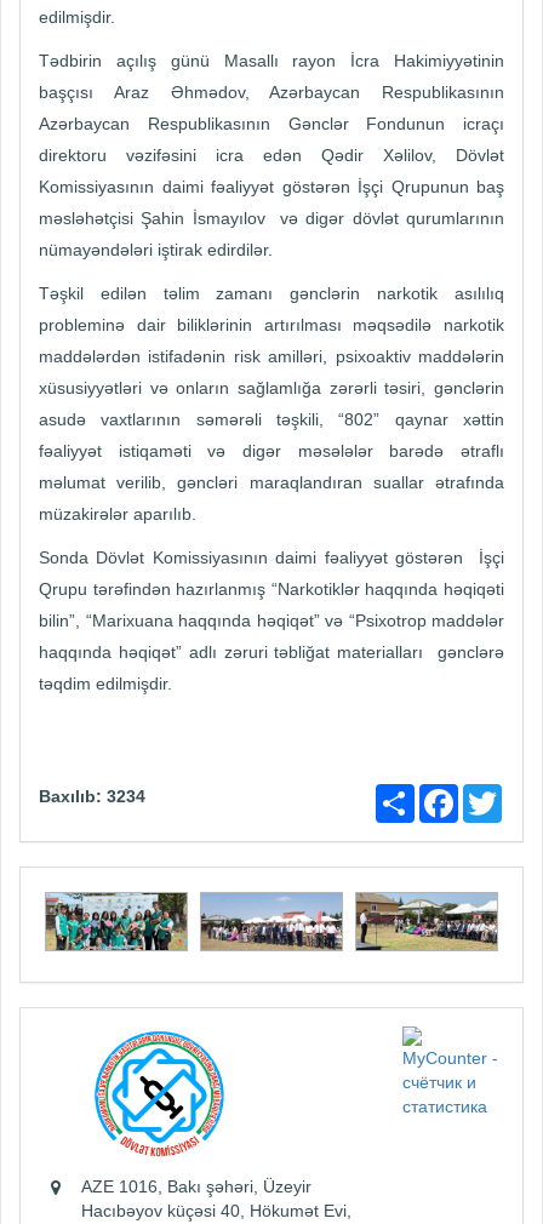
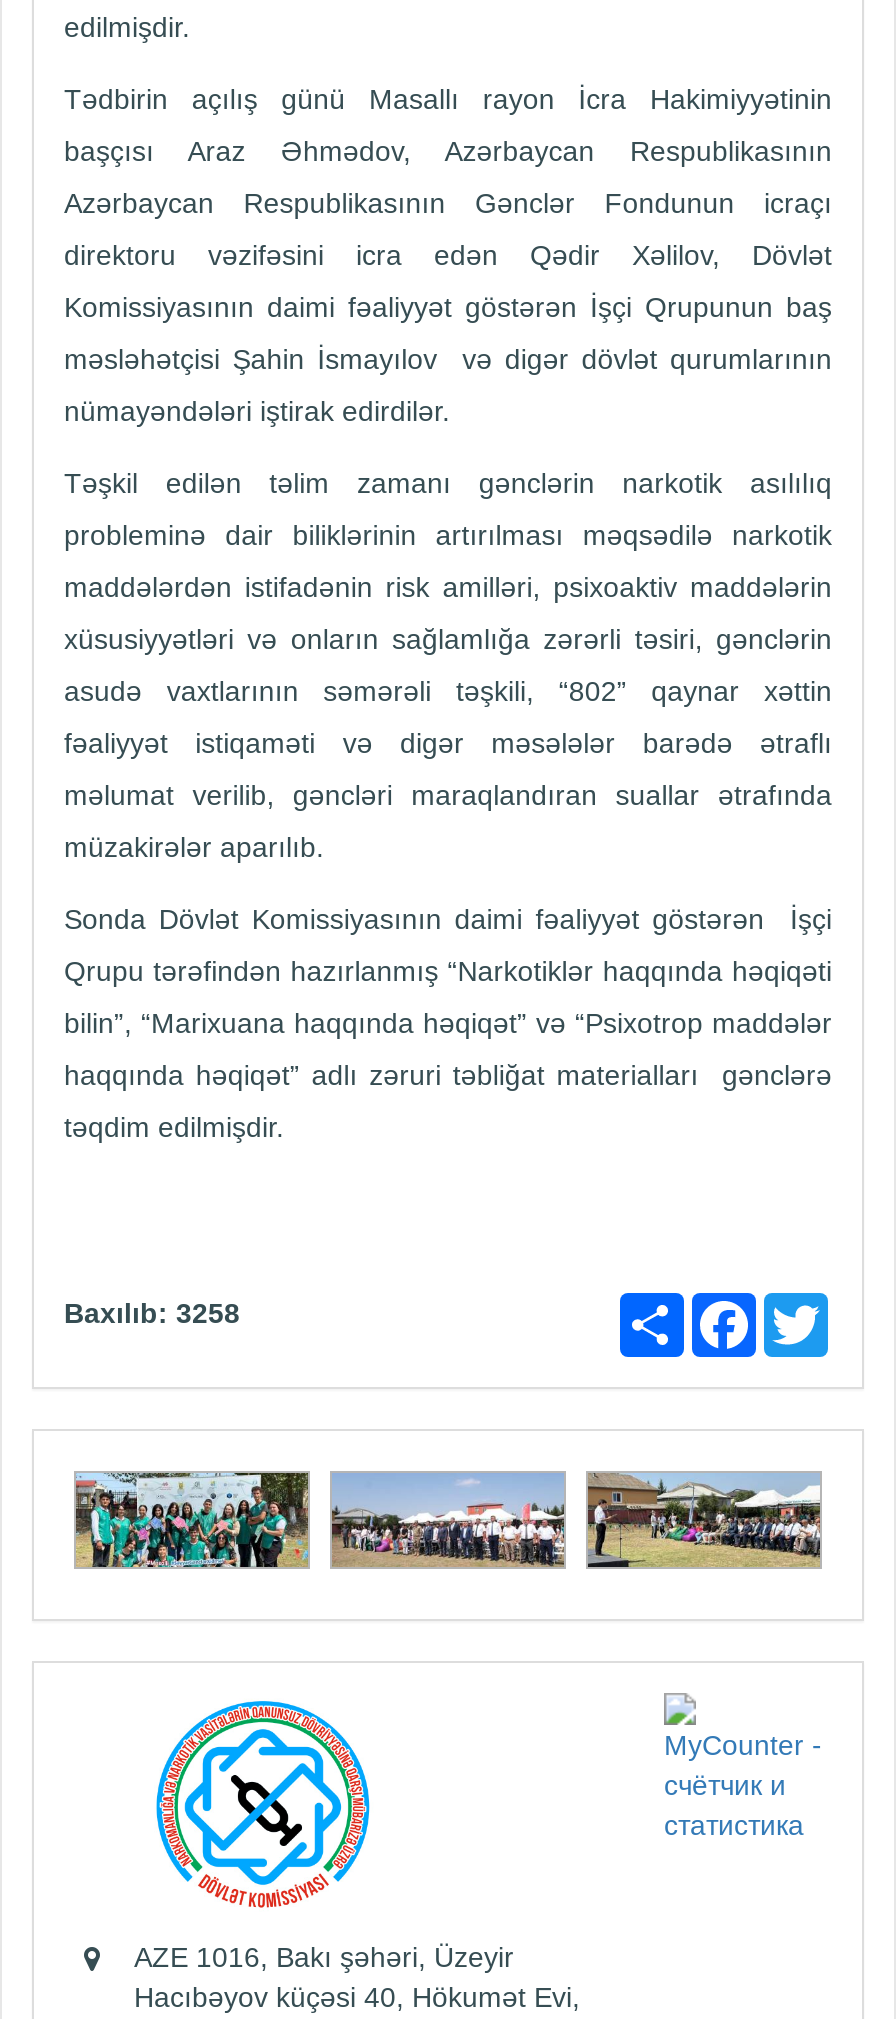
- Baxılıb: 3234
+ Baxılıb: 3258
